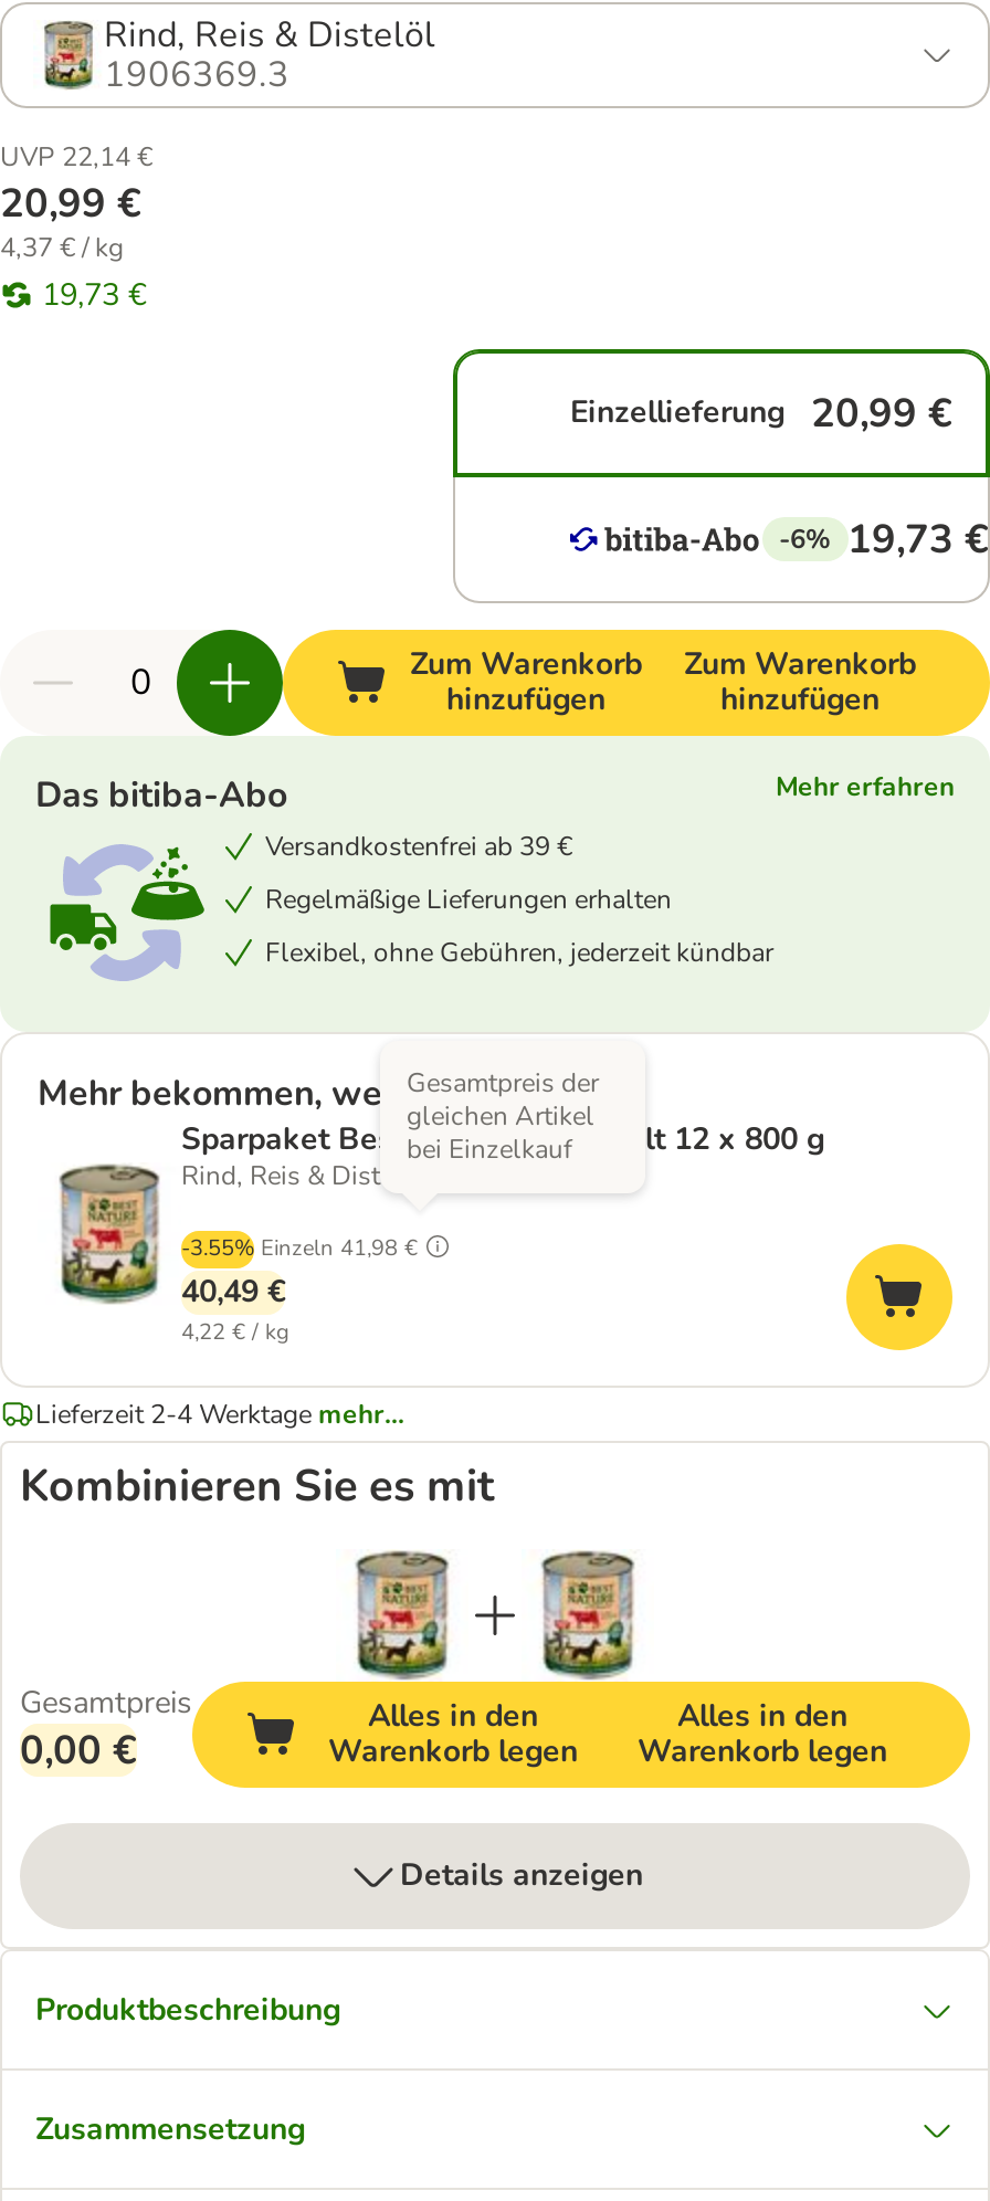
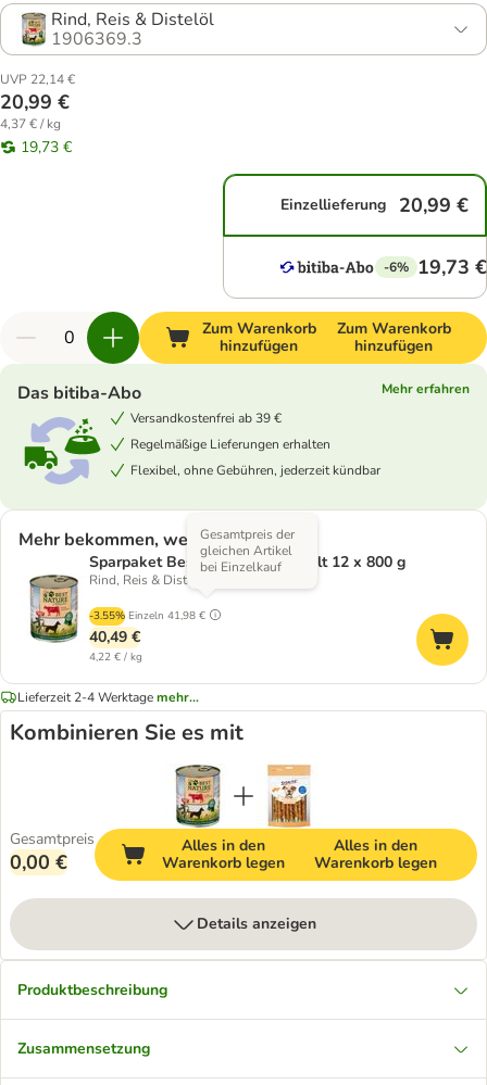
- [image]
+ [image]
